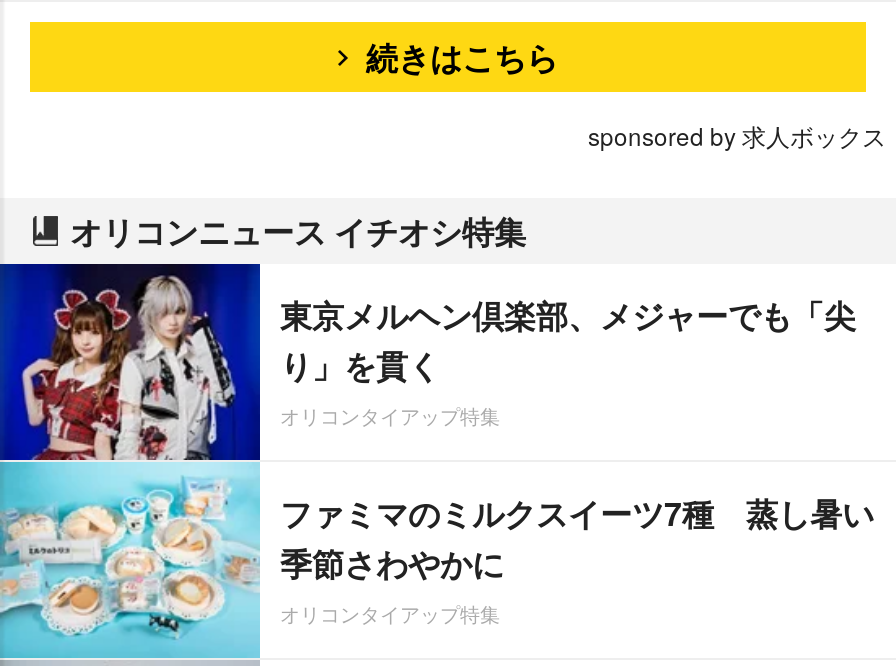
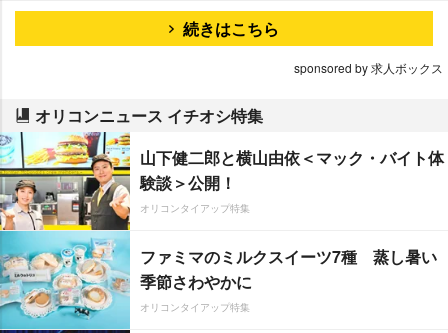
- [image]
- 東京メルヘン倶楽部、メジャーでも「尖
- り」を貫く
+ [image]
+ 山下健二郎と横山由依＜マック・バイト体
+ 験談＞公開！
